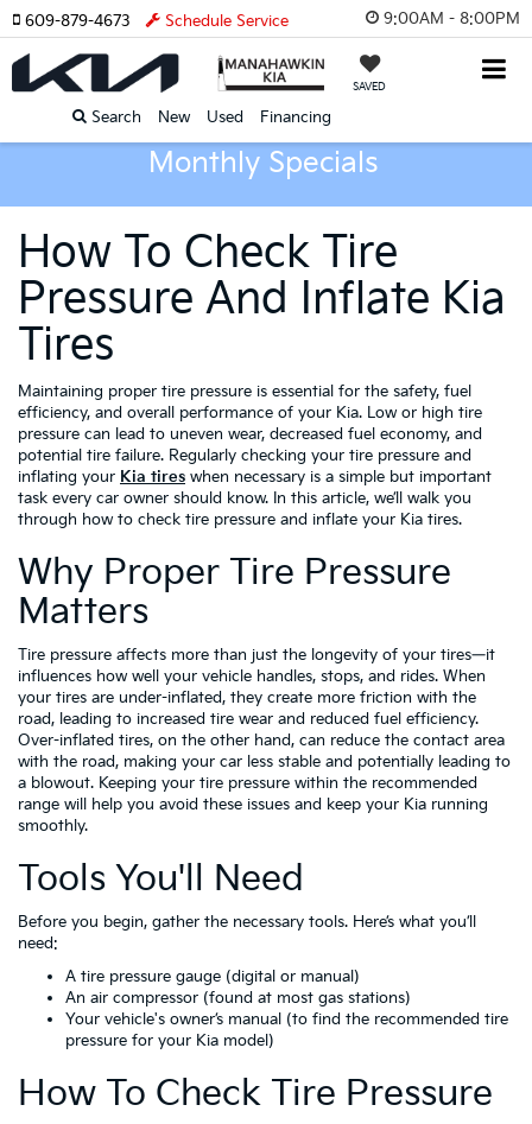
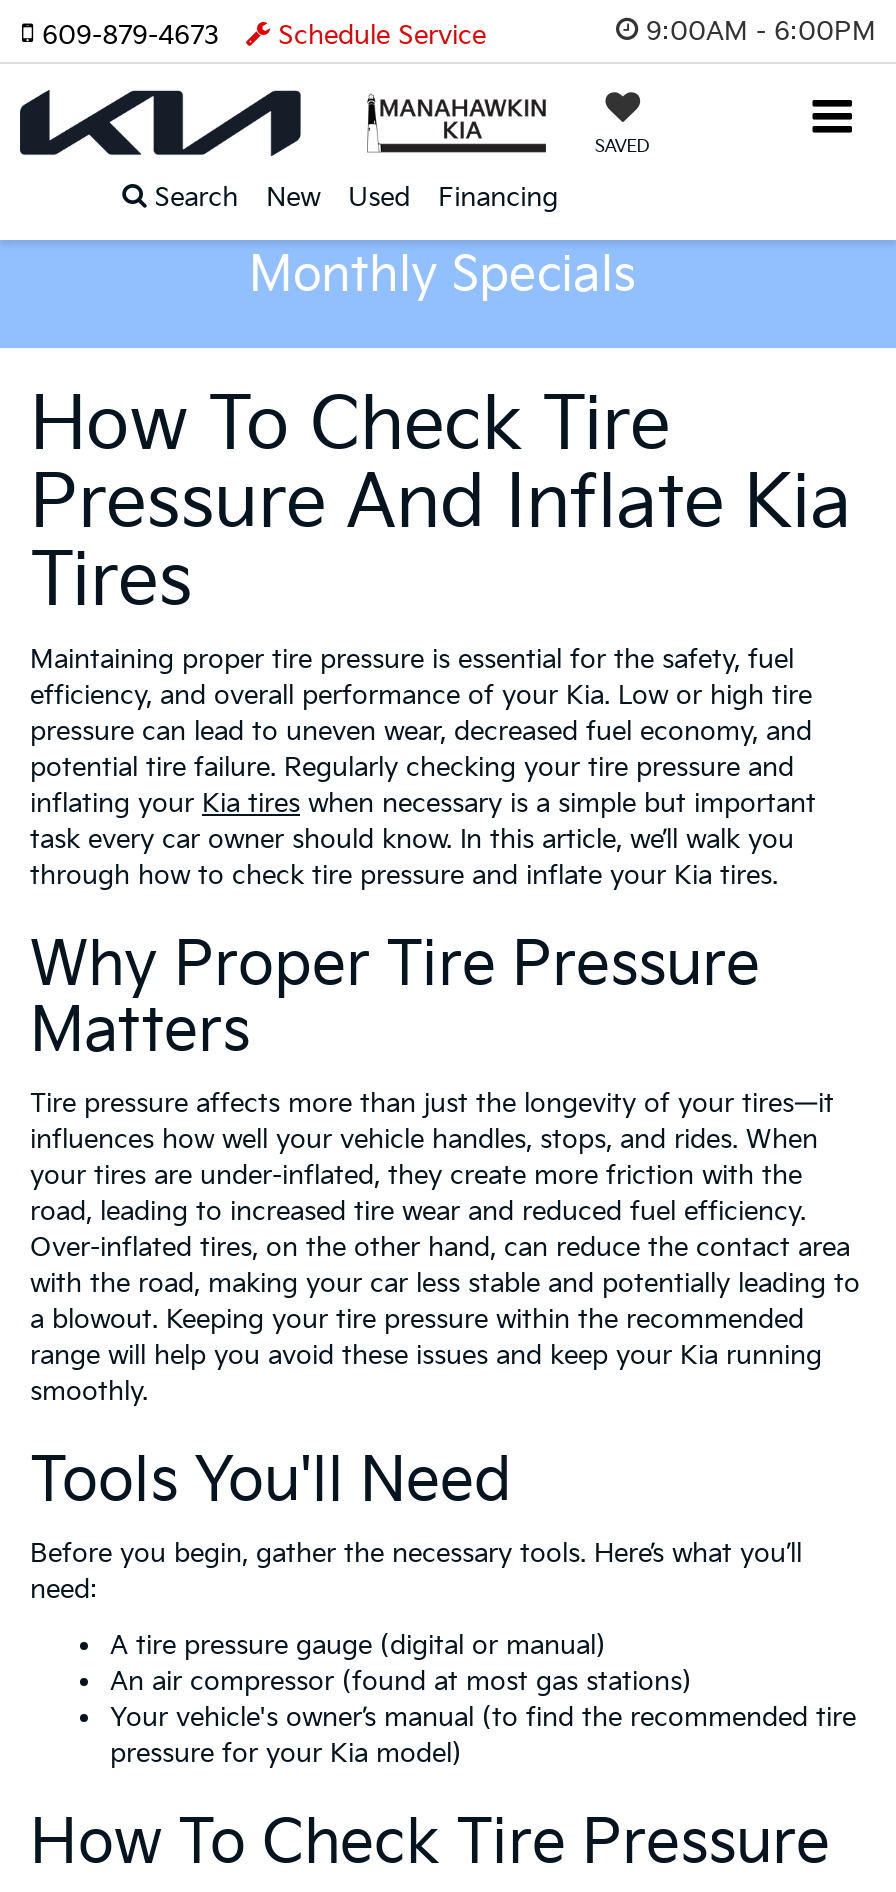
- 9:00AM - 8:00PM
+ 9:00AM - 6:00PM
